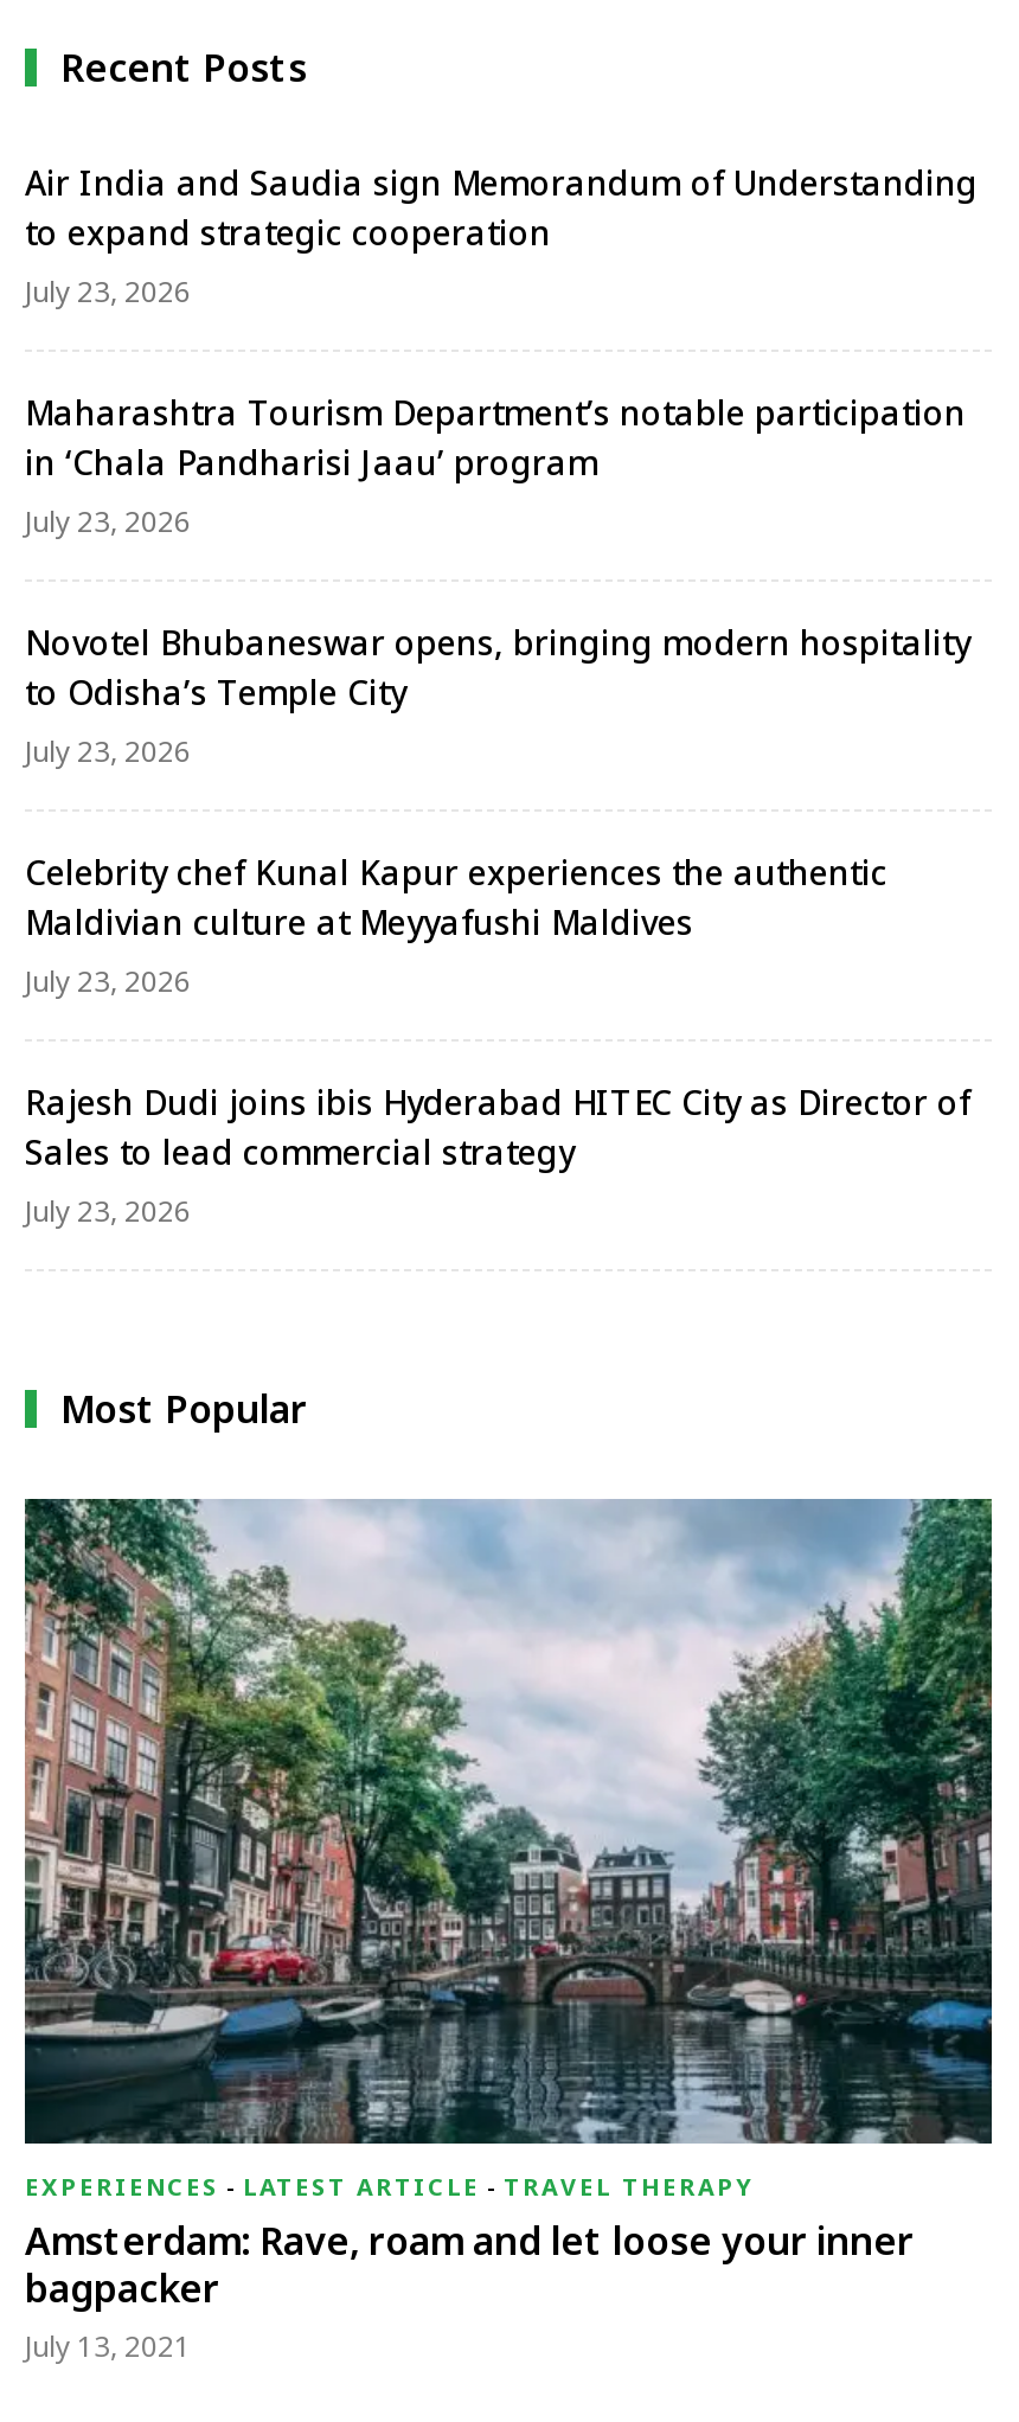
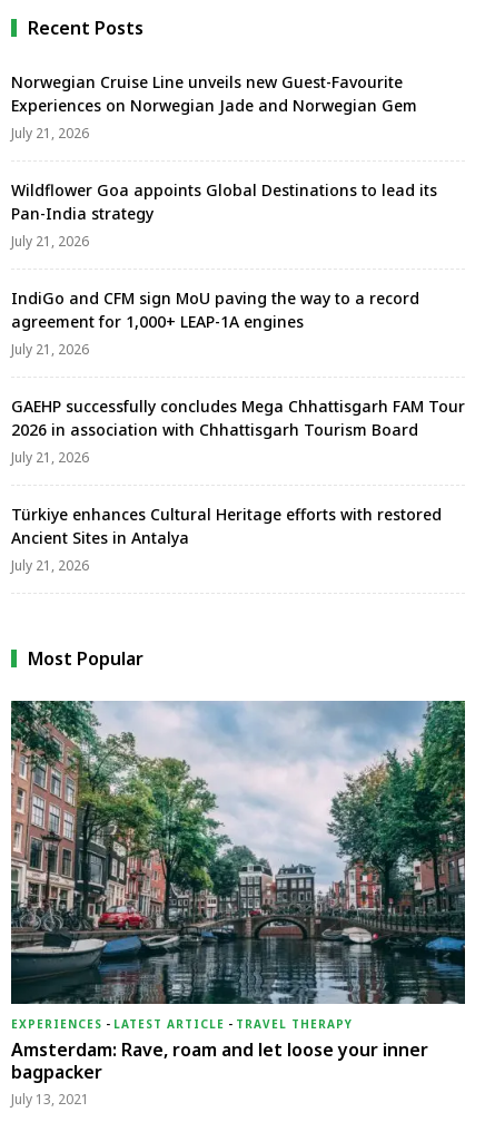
- Air India and Saudia sign Memorandum of Understanding
- to expand strategic cooperation
- July 23, 2026
+ Norwegian Cruise Line unveils new Guest-Favourite
+ Experiences on Norwegian Jade and Norwegian Gem
+ July 21, 2026

- Maharashtra Tourism Department’s notable participation
- in ‘Chala Pandharisi Jaau’ program
- July 23, 2026
+ Wildflower Goa appoints Global Destinations to lead its
+ Pan-India strategy
+ July 21, 2026

- Novotel Bhubaneswar opens, bringing modern hospitality
- to Odisha’s Temple City
- July 23, 2026
+ IndiGo and CFM sign MoU paving the way to a record
+ agreement for 1,000+ LEAP-1A engines
+ July 21, 2026

- Celebrity chef Kunal Kapur experiences the authentic
- Maldivian culture at Meyyafushi Maldives
- July 23, 2026
+ GAEHP successfully concludes Mega Chhattisgarh FAM Tour
+ 2026 in association with Chhattisgarh Tourism Board
+ July 21, 2026

- Rajesh Dudi joins ibis Hyderabad HITEC City as Director of
- Sales to lead commercial strategy
- July 23, 2026
+ Türkiye enhances Cultural Heritage efforts with restored
+ Ancient Sites in Antalya
+ July 21, 2026
